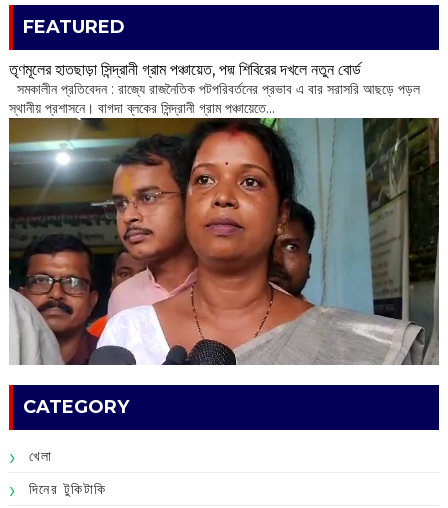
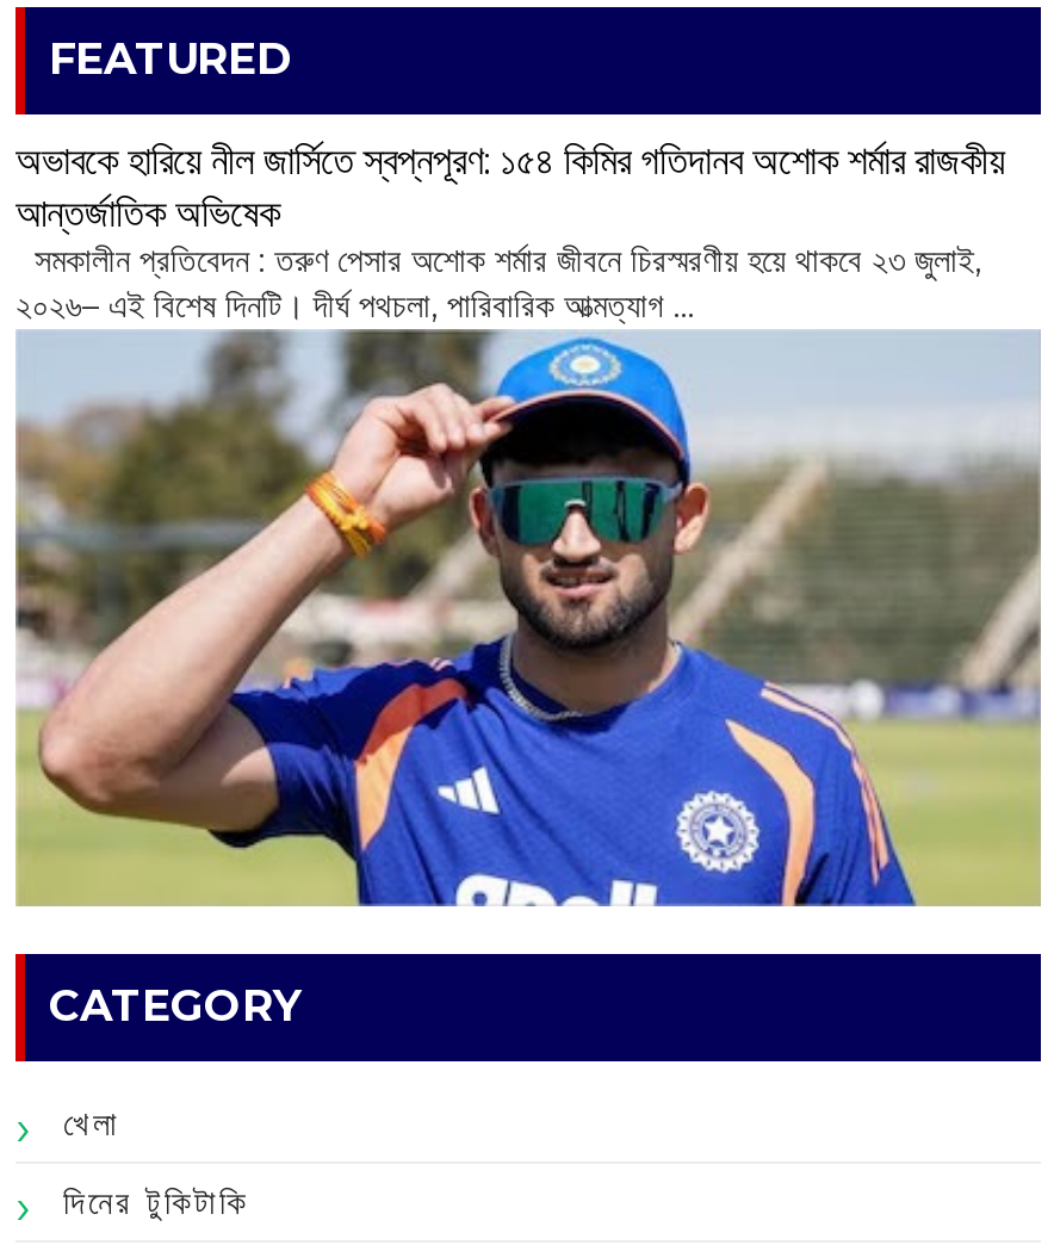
- তৃণমূলের হাতছাড়া সিন্দ্রানী গ্রাম পঞ্চায়েত, পদ্ম শিবিরের দখলে নতুন বোর্ড
- সমকালীন প্রতিবেদন : রাজ্যে রাজনৈতিক পটপরিবর্তনের প্রভাব এ বার সরাসরি আছড়ে পড়ল
- স্থানীয় প্রশাসনে। বাগদা ব্লকের সিন্দ্রানী গ্রাম পঞ্চায়েতে...
+ অভাবকে হারিয়ে নীল জার্সিতে স্বপ্নপূরণ: ১৫৪ কিমির গতিদানব অশোক শর্মার রাজকীয়
+ আন্তর্জাতিক অভিষেক
+ ‌ সমকালীন প্রতিবেদন : তরুণ পেসার অশোক শর্মার জীবনে চিরস্মরণীয় হয়ে থাকবে ২৩ জুলাই,
+ ২০২৬– এই বিশেষ দিনটি। দীর্ঘ পথচলা, পারিবারিক আত্মত্যাগ ...

- [image]
+ [image]
